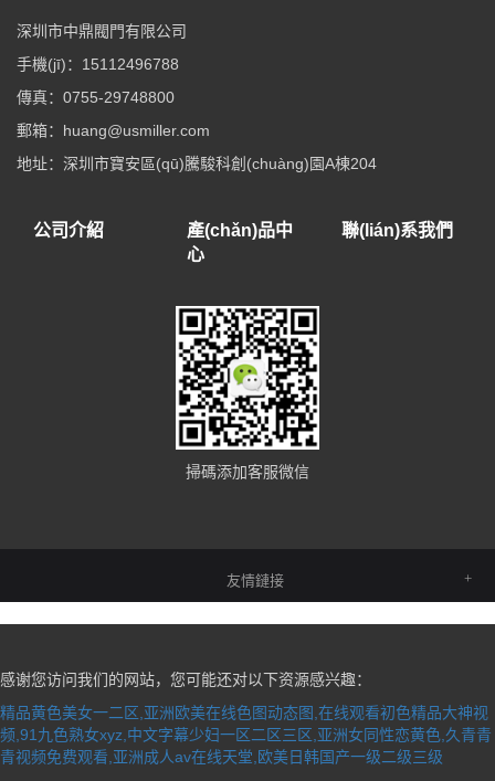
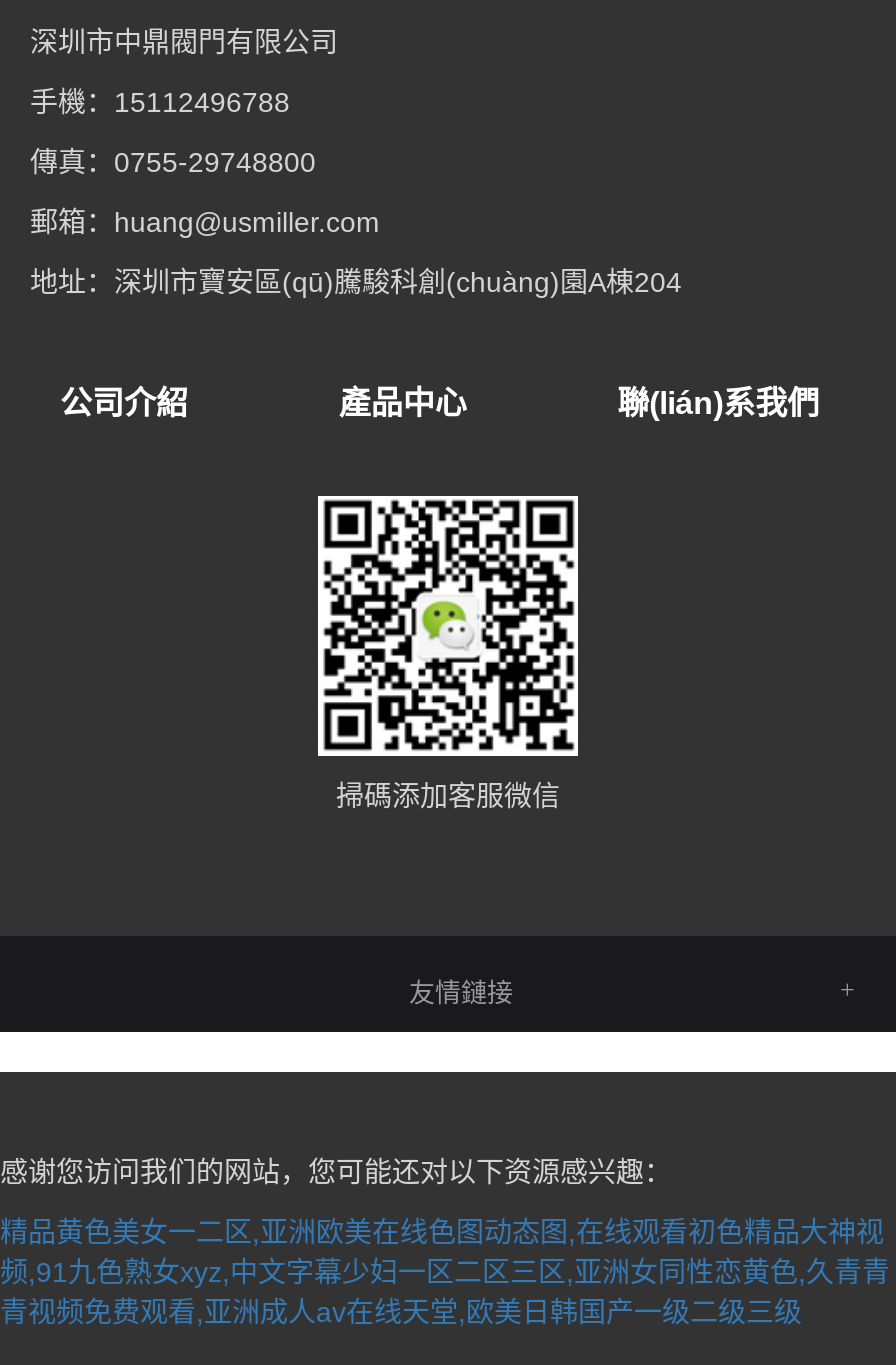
- 手機(jī)：15112496788
+ 手機：15112496788

- 產(chǎn)品中
- 心
+ 產品中心
